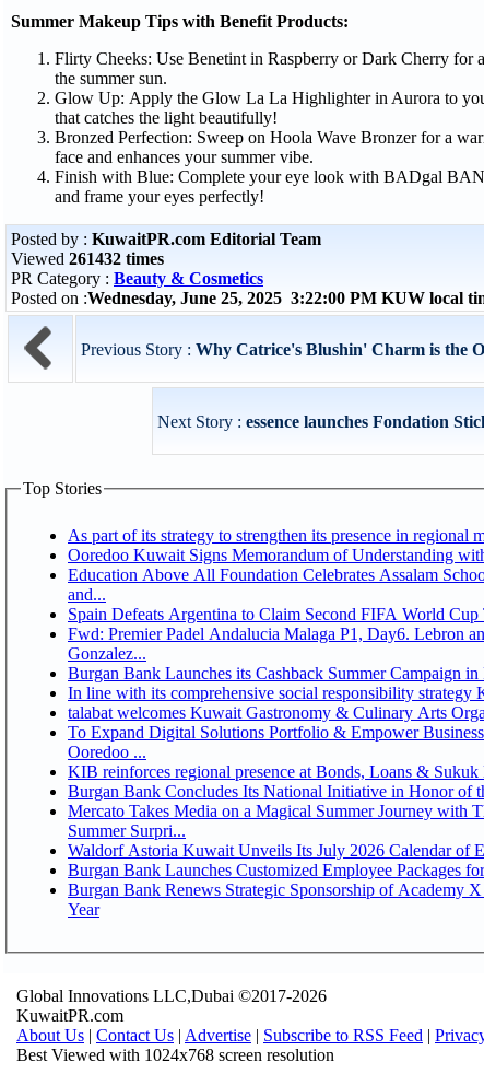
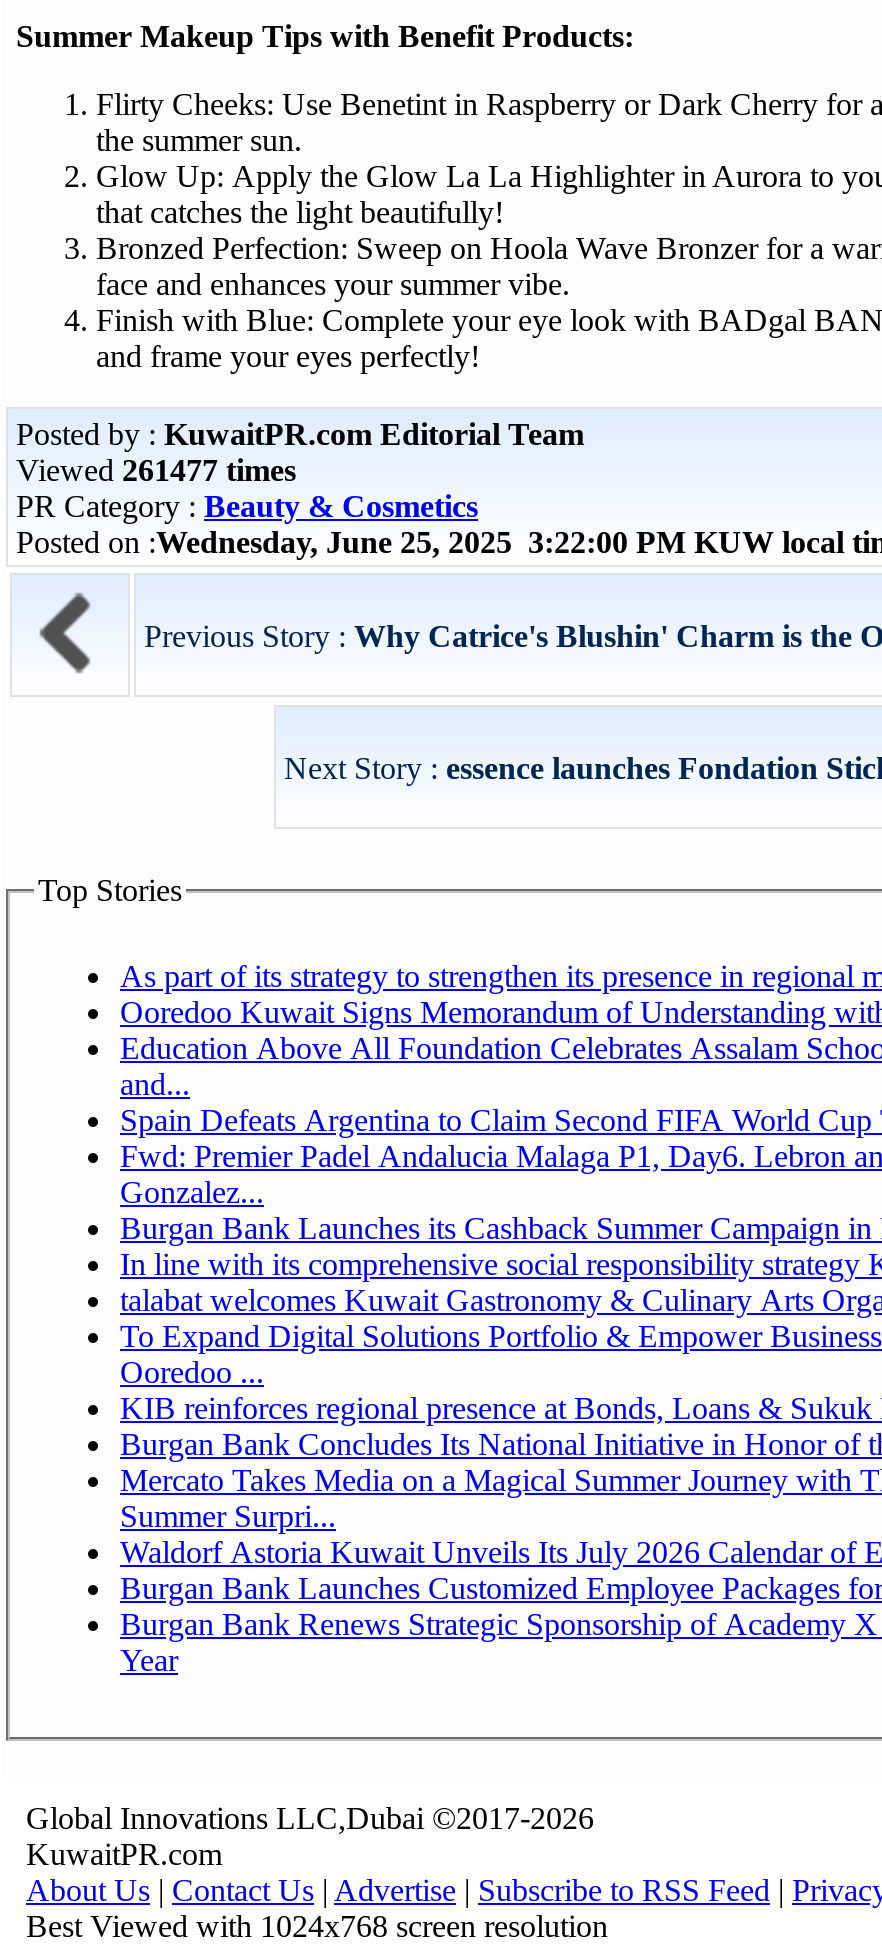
- Viewed 261432 times
+ Viewed 261477 times
